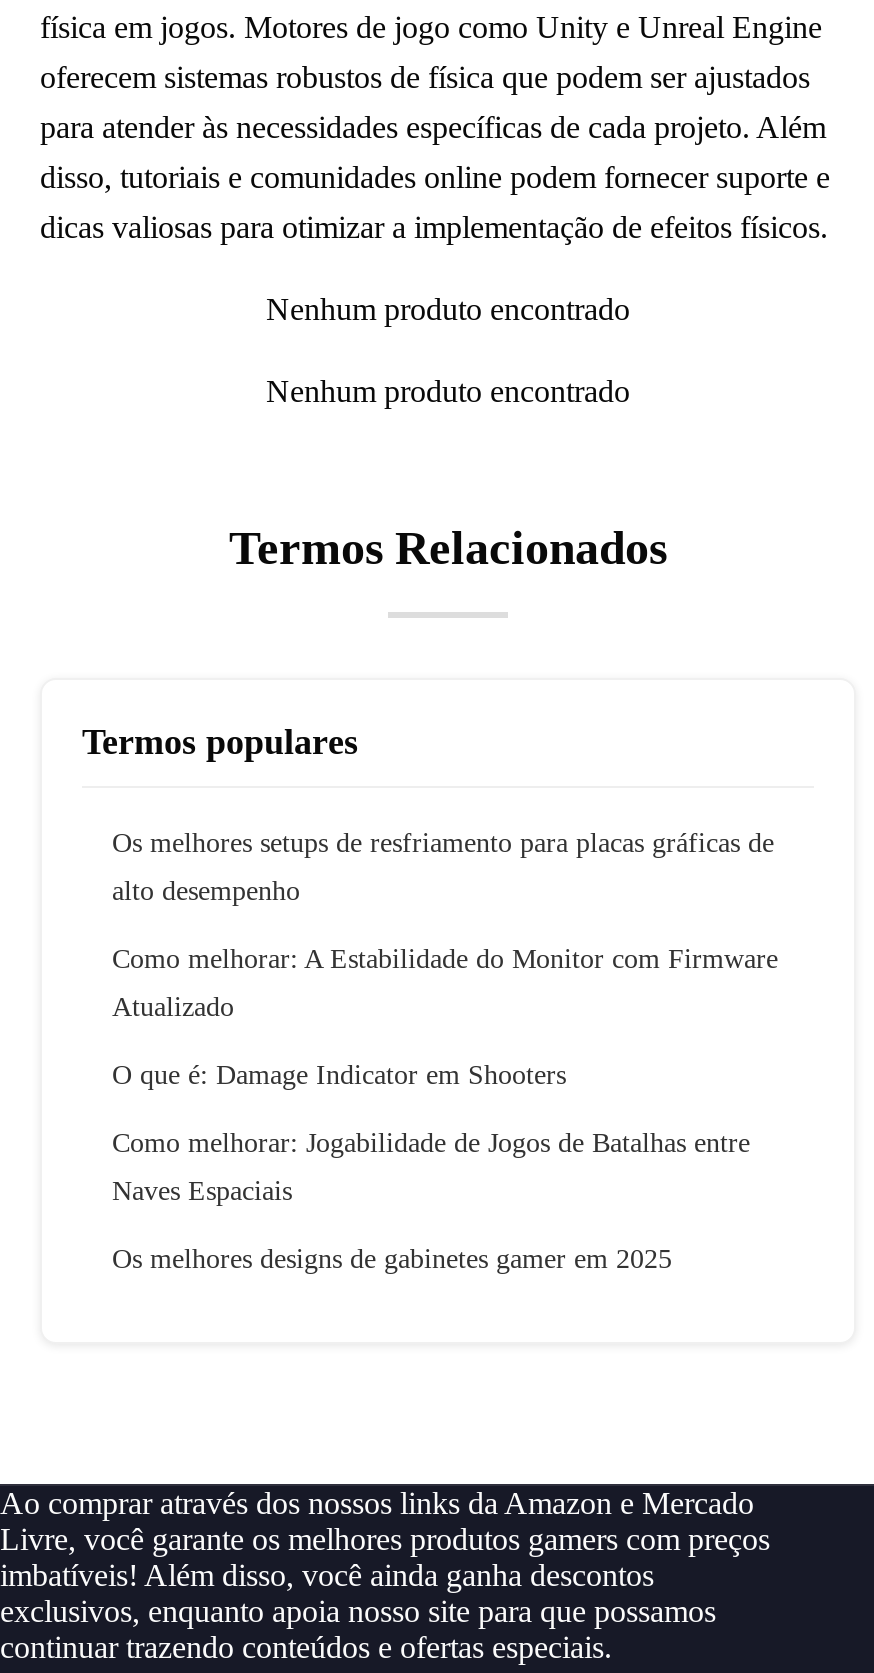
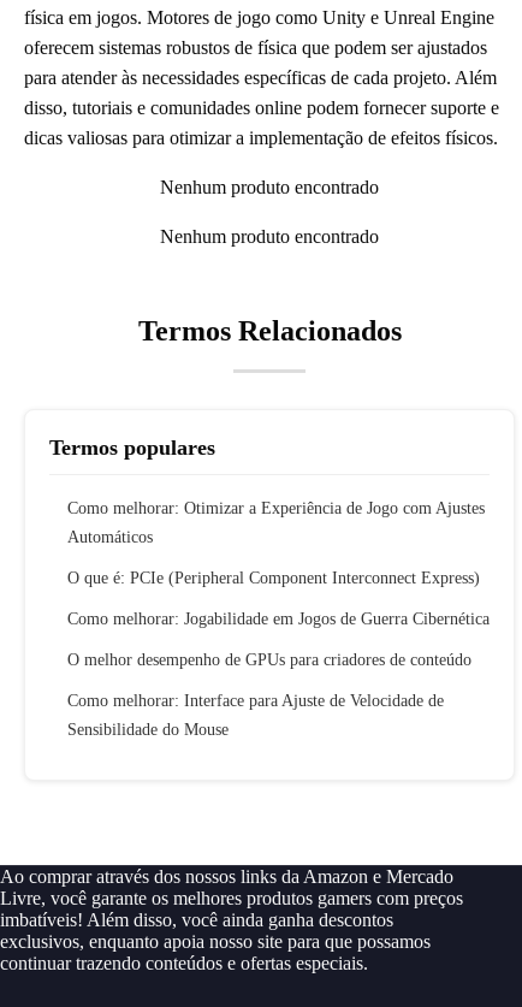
- Os melhores setups de resfriamento para placas gráficas de
- alto desempenho
- Como melhorar: A Estabilidade do Monitor com Firmware
- Atualizado
- O que é: Damage Indicator em Shooters
- Como melhorar: Jogabilidade de Jogos de Batalhas entre
- Naves Espaciais
- Os melhores designs de gabinetes gamer em 2025
+ Como melhorar: Otimizar a Experiência de Jogo com Ajustes
+ Automáticos
+ O que é: PCIe (Peripheral Component Interconnect Express)
+ Como melhorar: Jogabilidade em Jogos de Guerra Cibernética
+ O melhor desempenho de GPUs para criadores de conteúdo
+ Como melhorar: Interface para Ajuste de Velocidade de
+ Sensibilidade do Mouse
